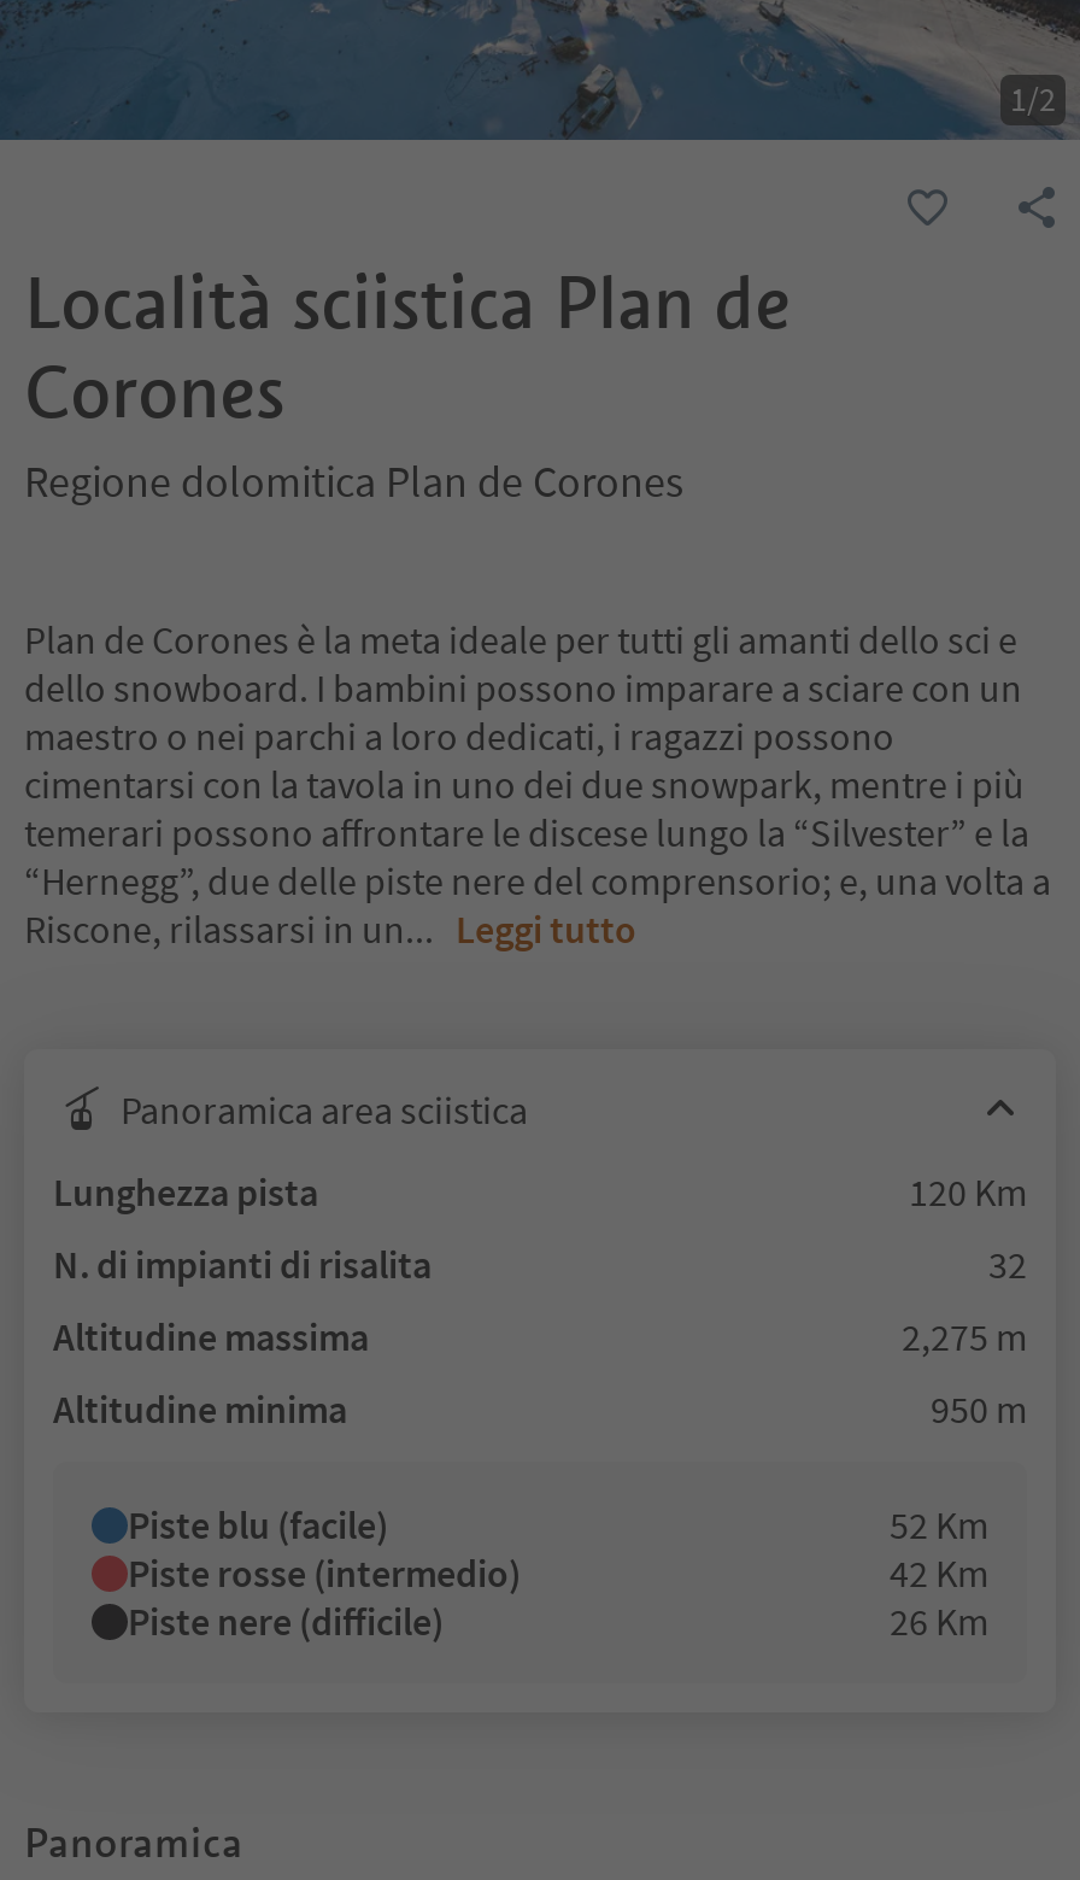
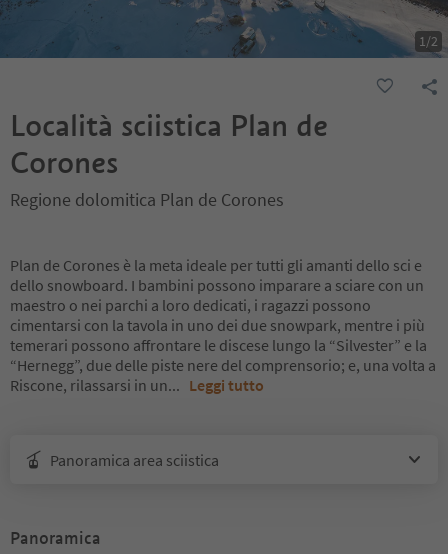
- Lunghezza pista
- 120 Km
- N. di impianti di risalita
- 32
- Altitudine massima
- 2,275 m
- Altitudine minima
- 950 m
- Piste blu (facile)
- 52 Km
- Piste rosse (intermedio)
- 42 Km
- Piste nere (difficile)
- 26 Km
